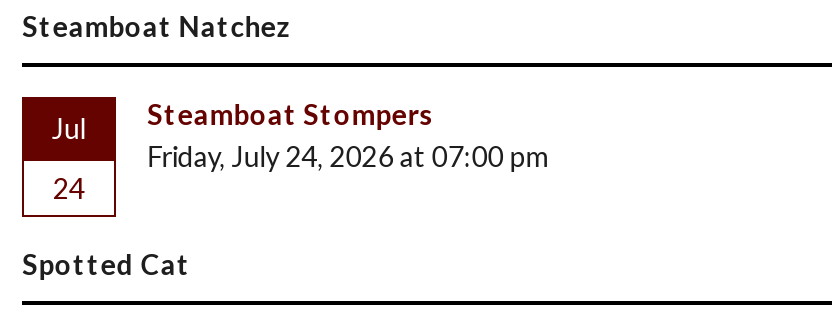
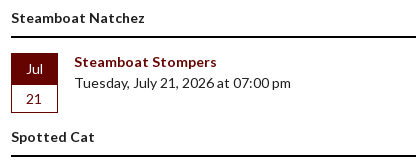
- Friday, July 24, 2026 at 07:00 pm
+ Tuesday, July 21, 2026 at 07:00 pm

- 24
+ 21
